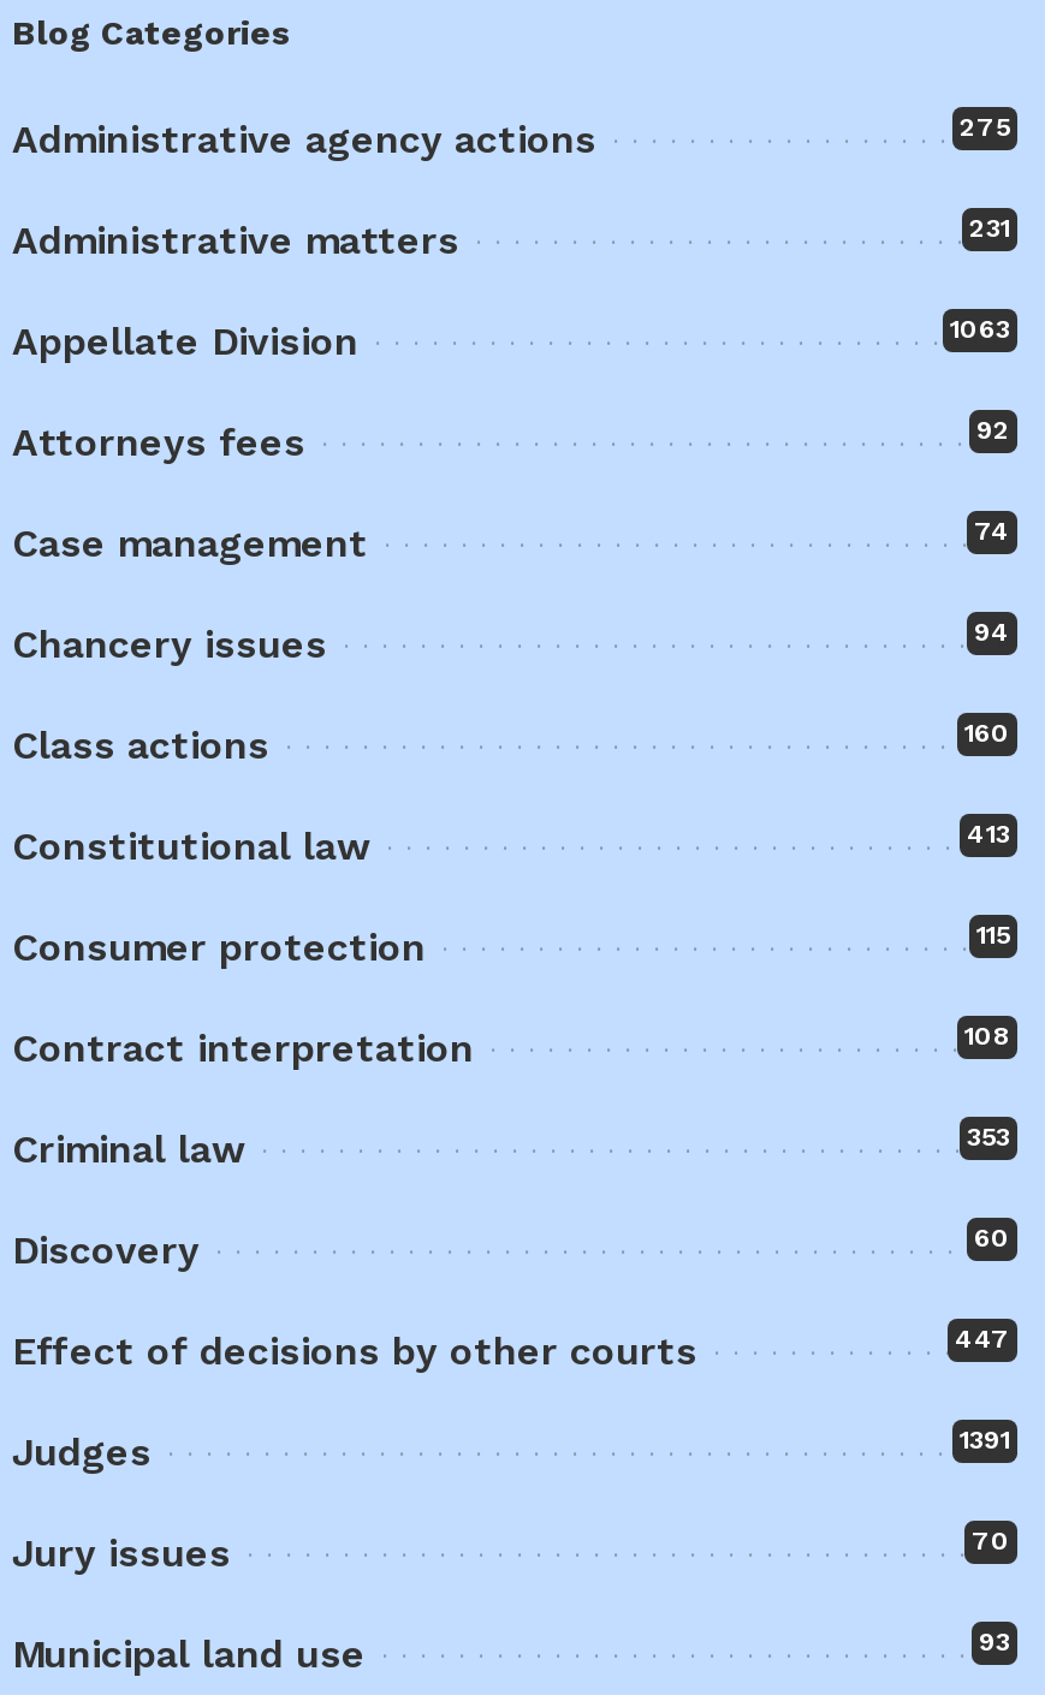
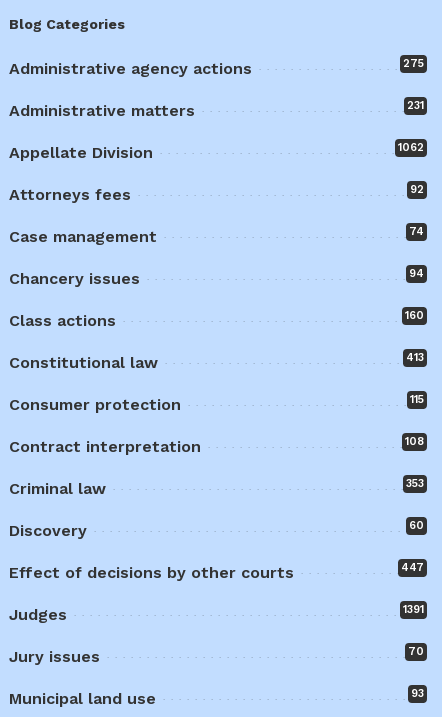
- 1063
+ 1062
